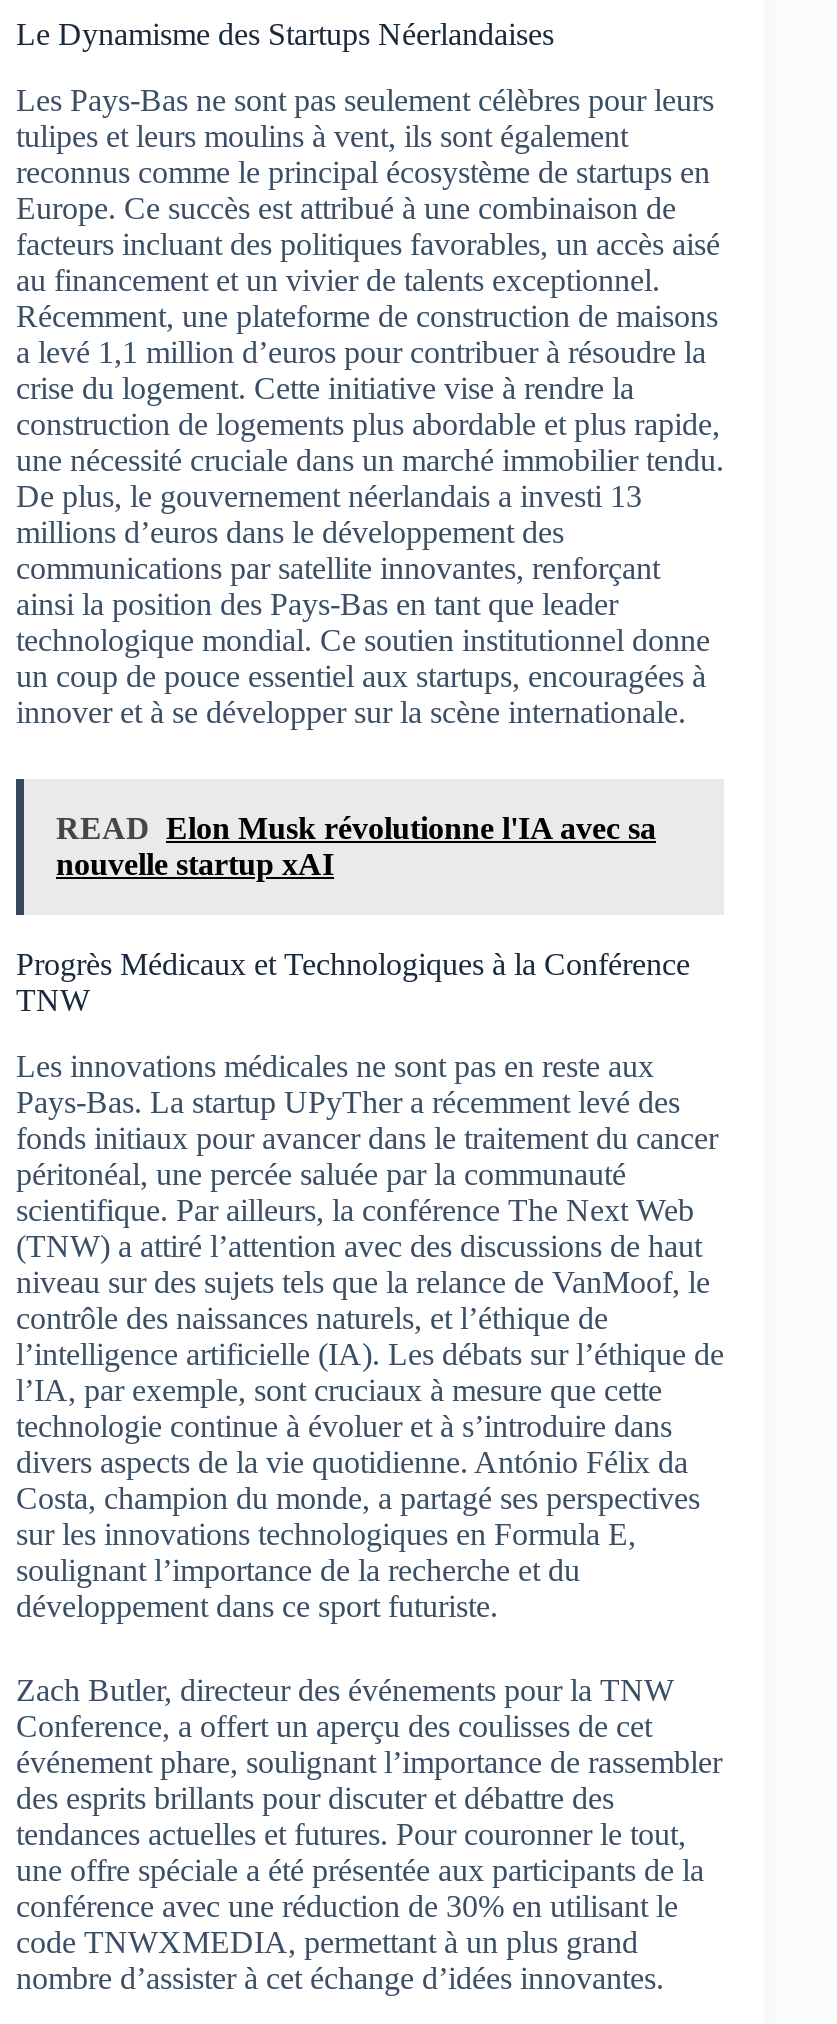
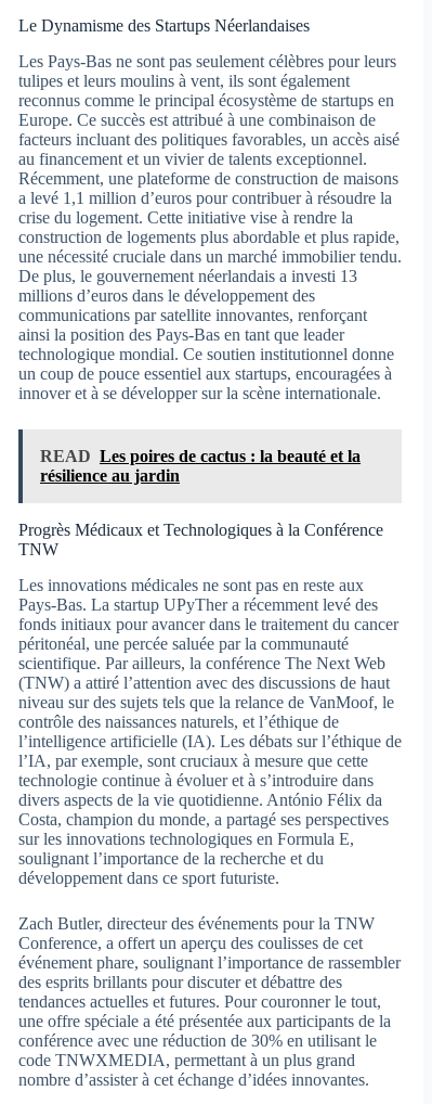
- READ Elon Musk révolutionne l'IA avec sa
- nouvelle startup xAI
+ READ Les poires de cactus : la beauté et la
+ résilience au jardin
